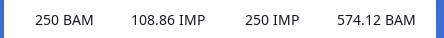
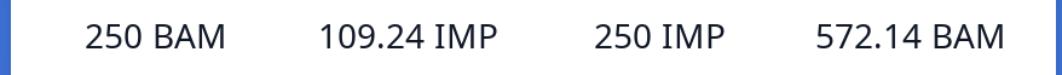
- 250 BAM 108.86 IMP
+ 250 BAM 109.24 IMP

- 250 IMP 574.12 BAM
+ 250 IMP 572.14 BAM
